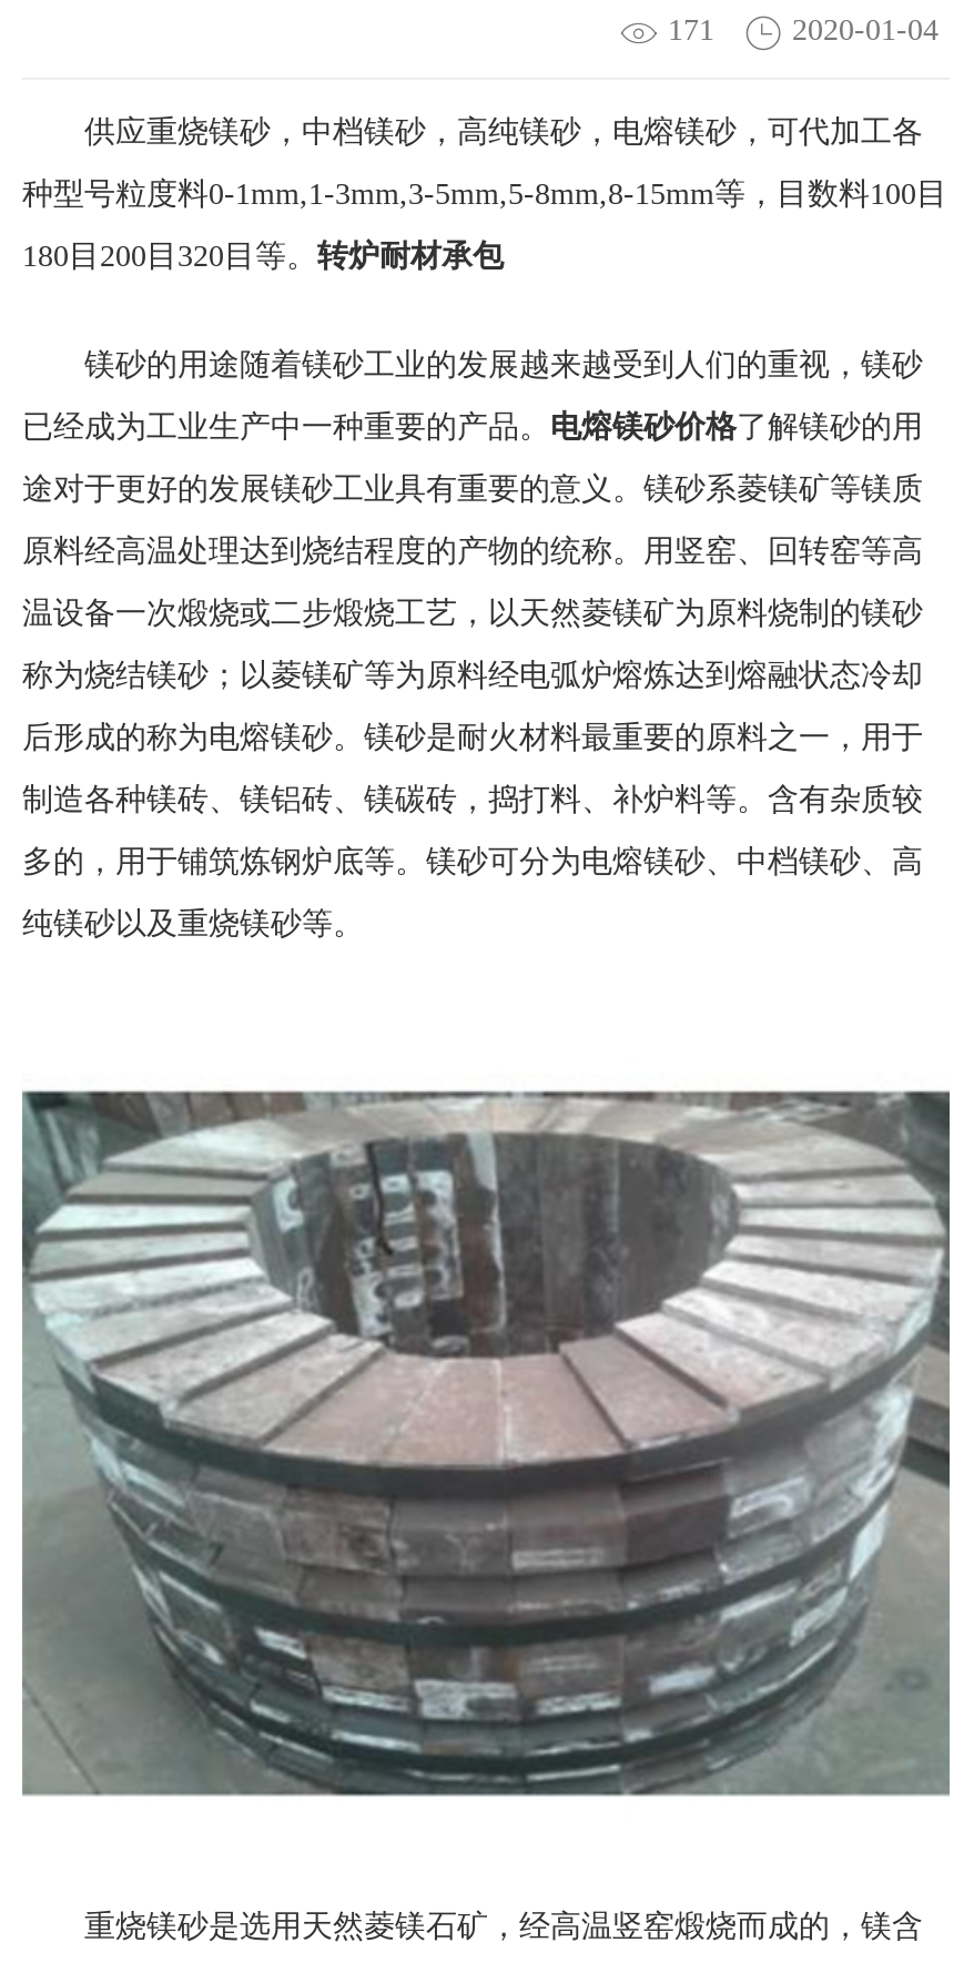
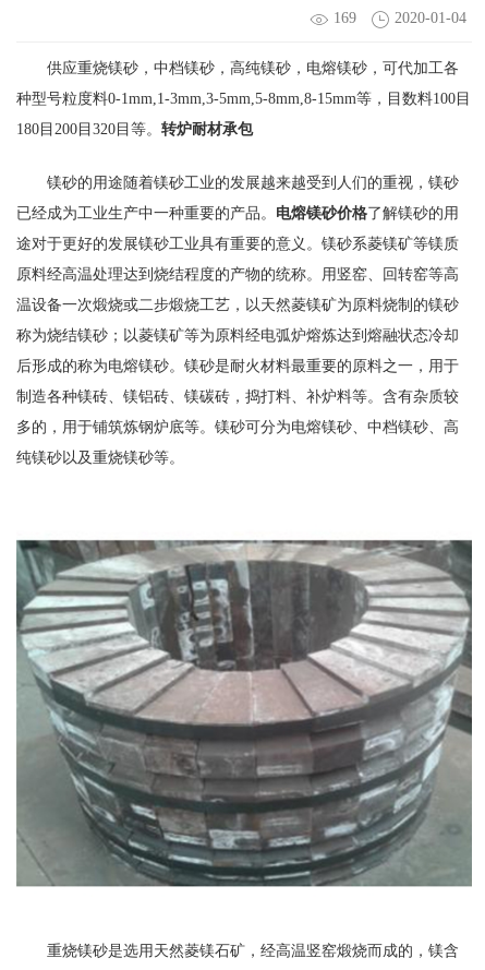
- 171
+ 169
